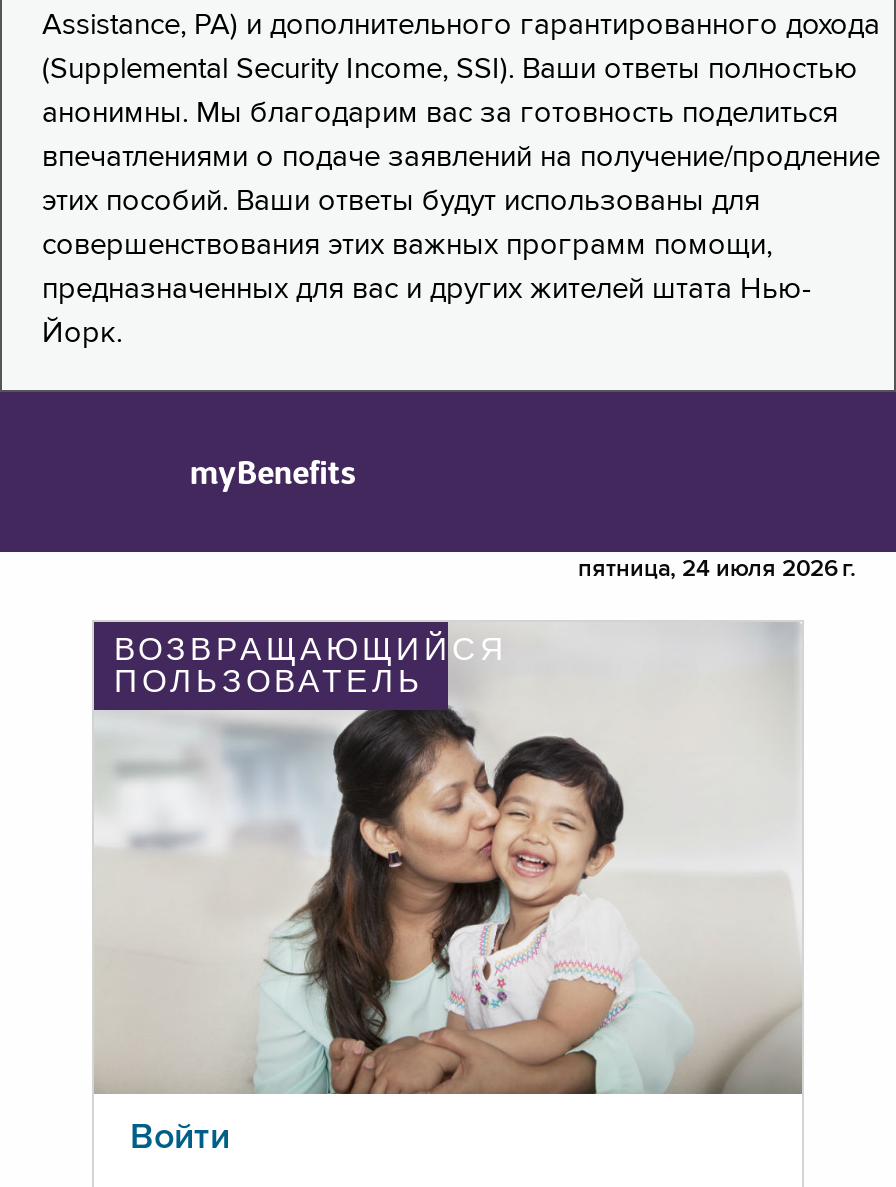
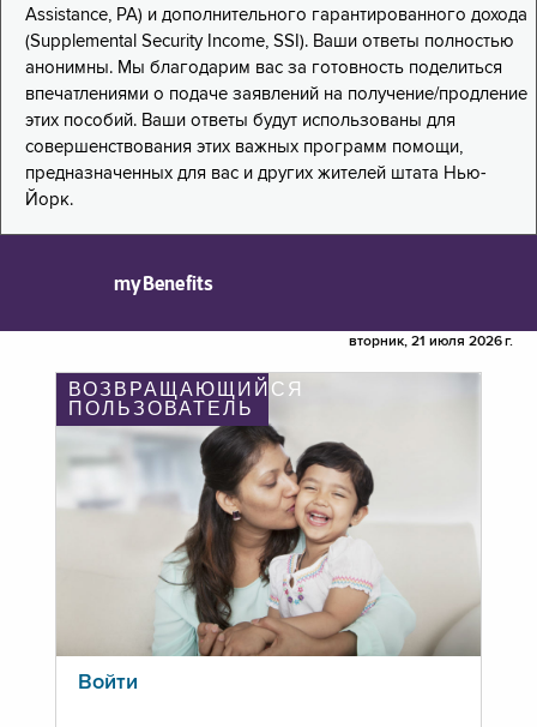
- пятница, 24 июля 2026 г.
+ вторник, 21 июля 2026 г.
